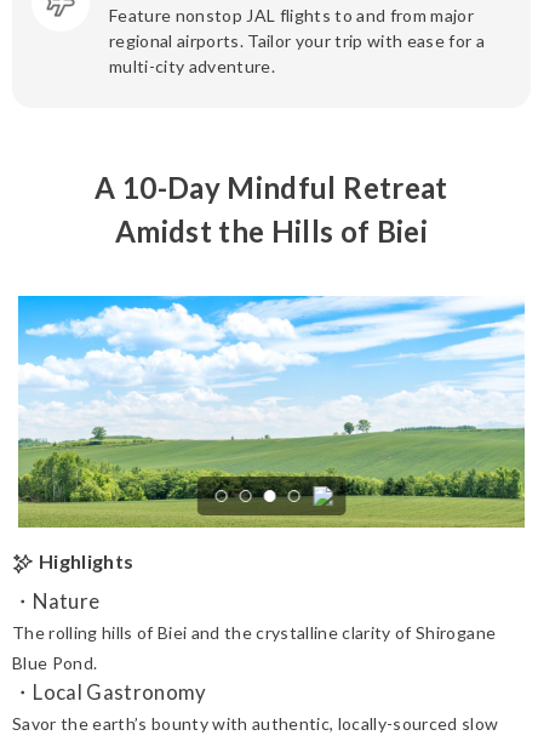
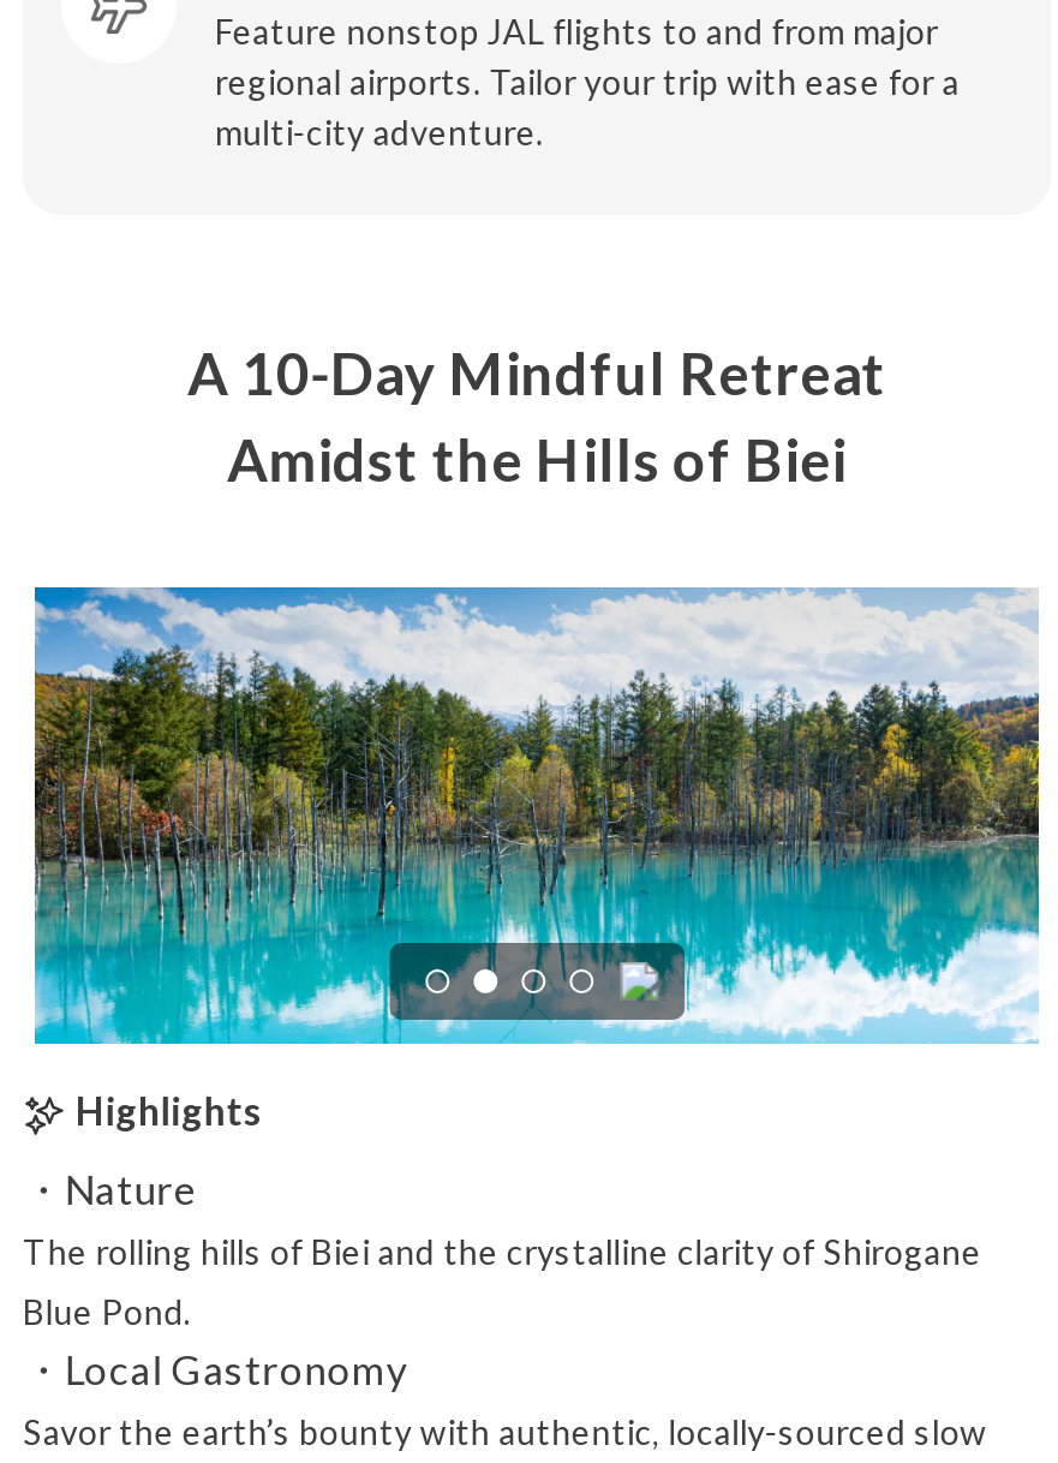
- [image]
+ [image]
